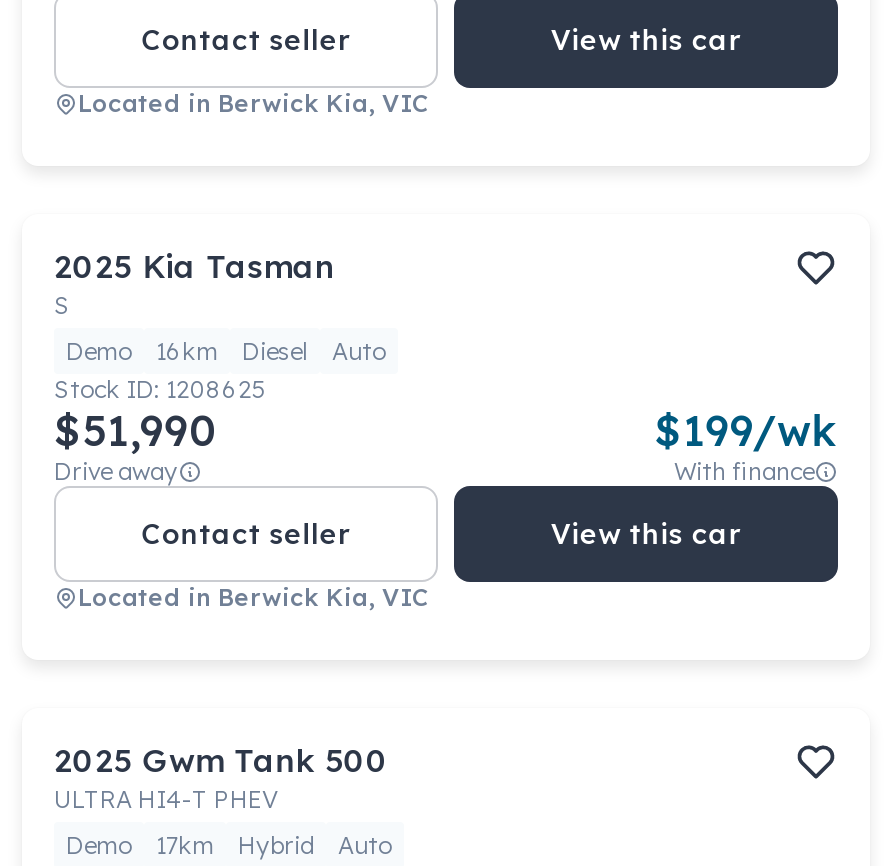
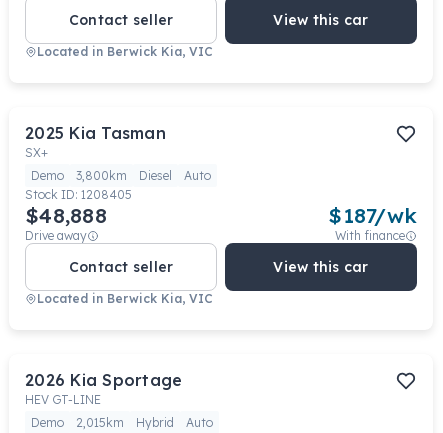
- S
+ SX+

- Demo 16km Diesel Auto
+ Demo 3,800km Diesel Auto

- Stock ID: 1208625
+ Stock ID: 1208405

- $51,990
+ $48,888

- $199/wk
+ $187/wk

- 2025 Gwm Tank 500
- ULTRA HI4-T PHEV
+ 2026 Kia Sportage
+ HEV GT-LINE

- Demo 17km Hybrid Auto
+ Demo 2,015km Hybrid Auto
